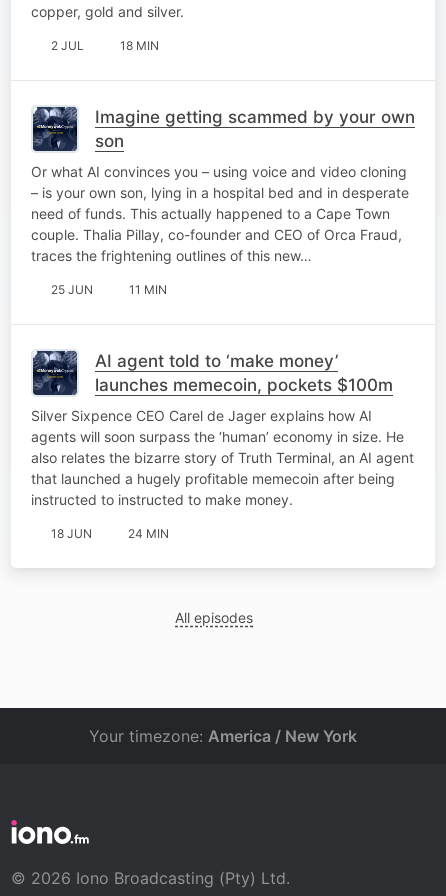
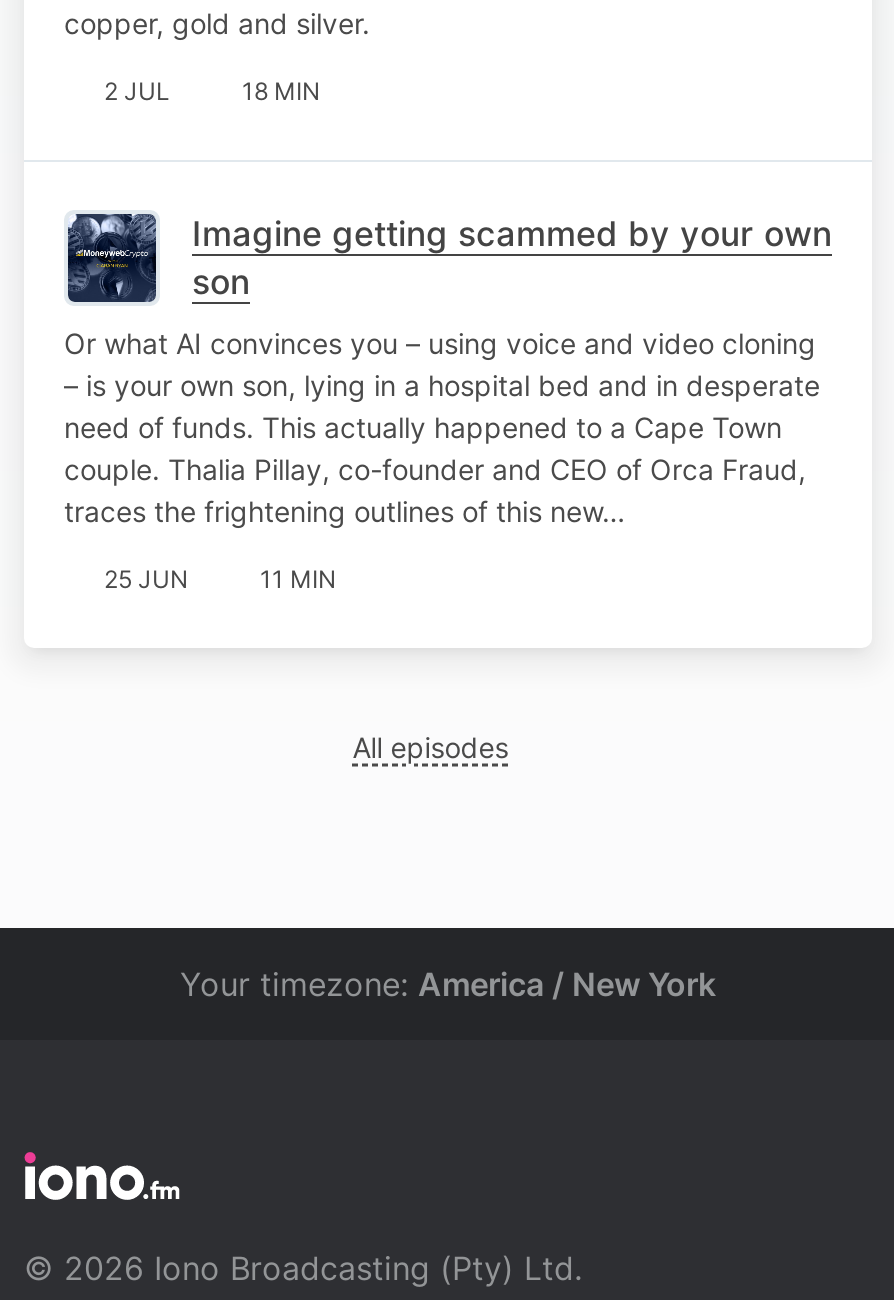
- AI agent told to ‘make money’
- launches memecoin, pockets $100m
- Silver Sixpence CEO Carel de Jager explains how AI
- agents will soon surpass the ‘human’ economy in size. He
- also relates the bizarre story of Truth Terminal, an AI agent
- that launched a hugely profitable memecoin after being
- instructed to instructed to make money.
- 18 JUN
- 24 MIN
